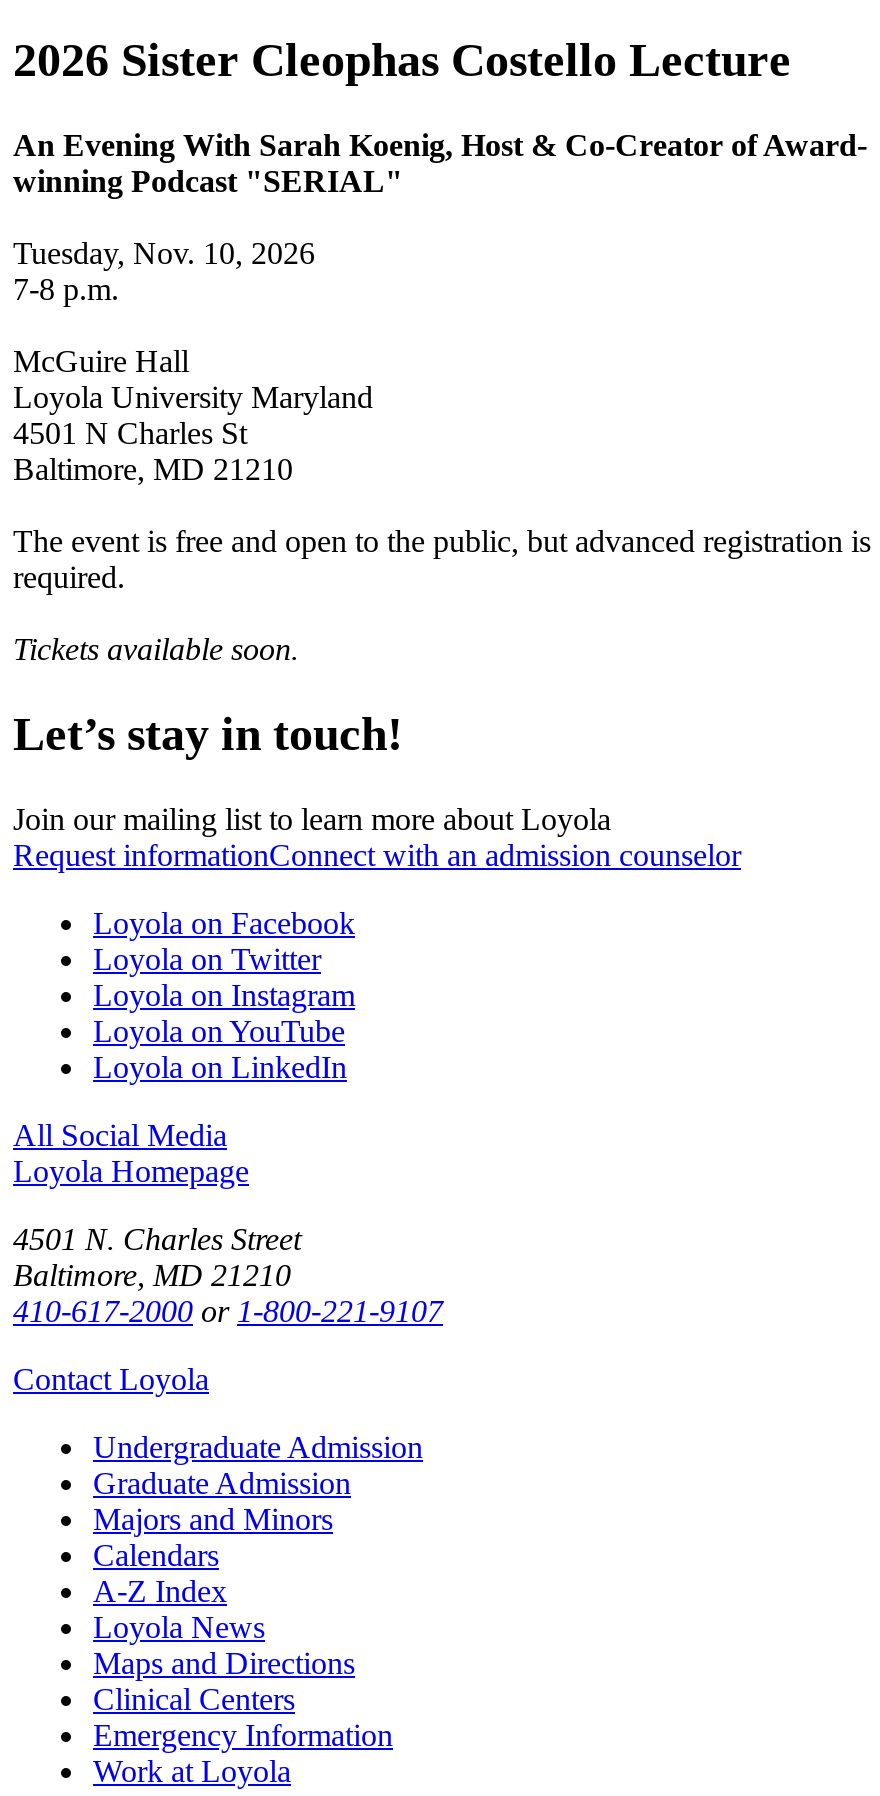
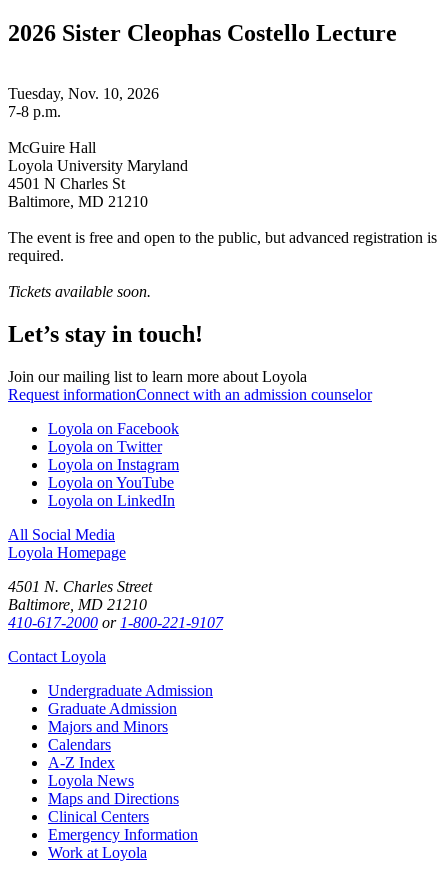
- An Evening With Sarah Koenig, Host & Co-Creator of Award-
- winning Podcast "SERIAL"
